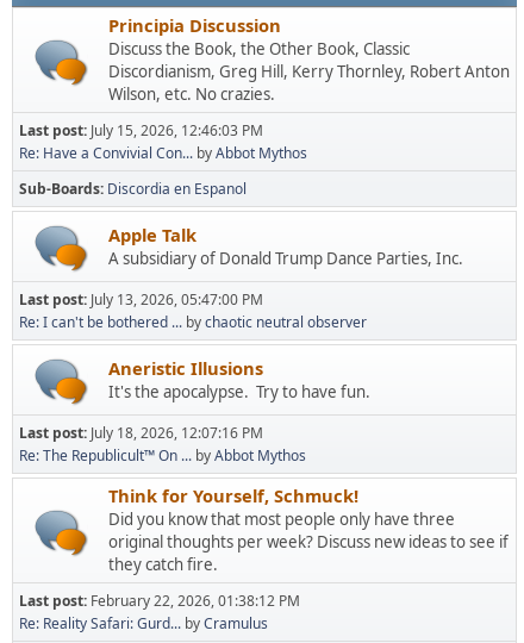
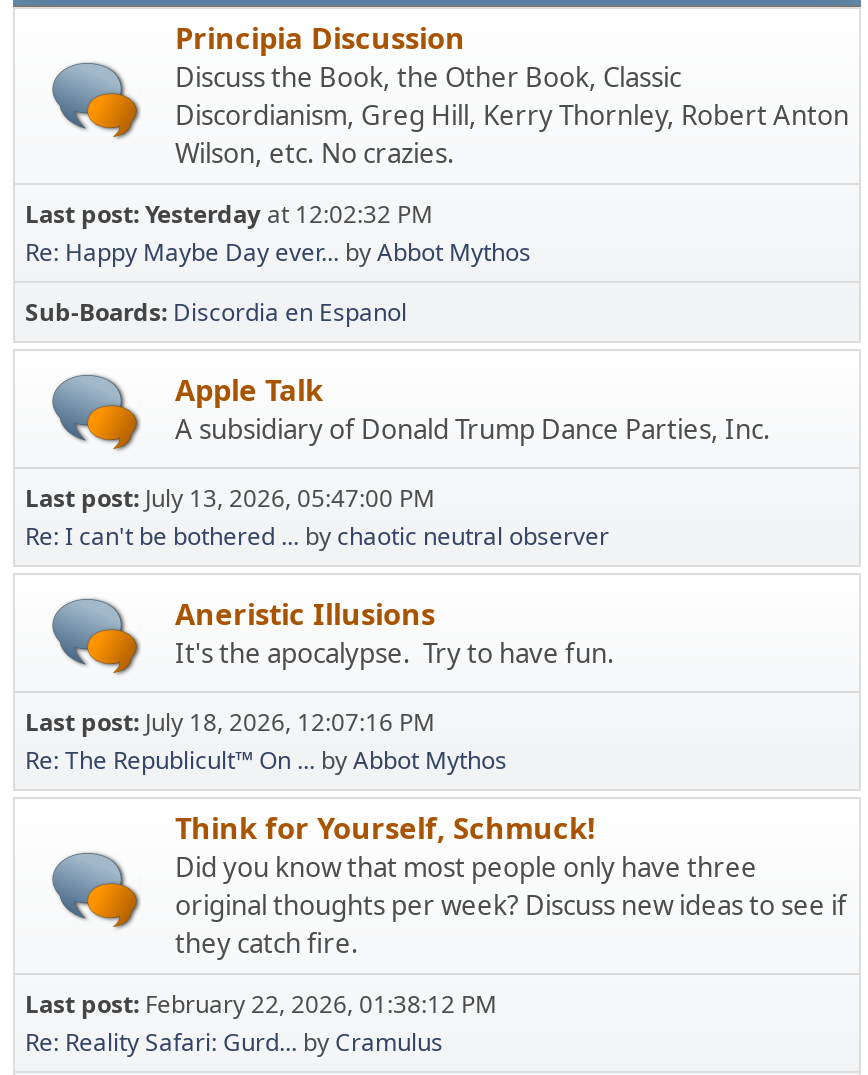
- Last post: July 15, 2026, 12:46:03 PM
- Re: Have a Convivial Con... by Abbot Mythos
+ Last post: Yesterday at 12:02:32 PM
+ Re: Happy Maybe Day ever... by Abbot Mythos
